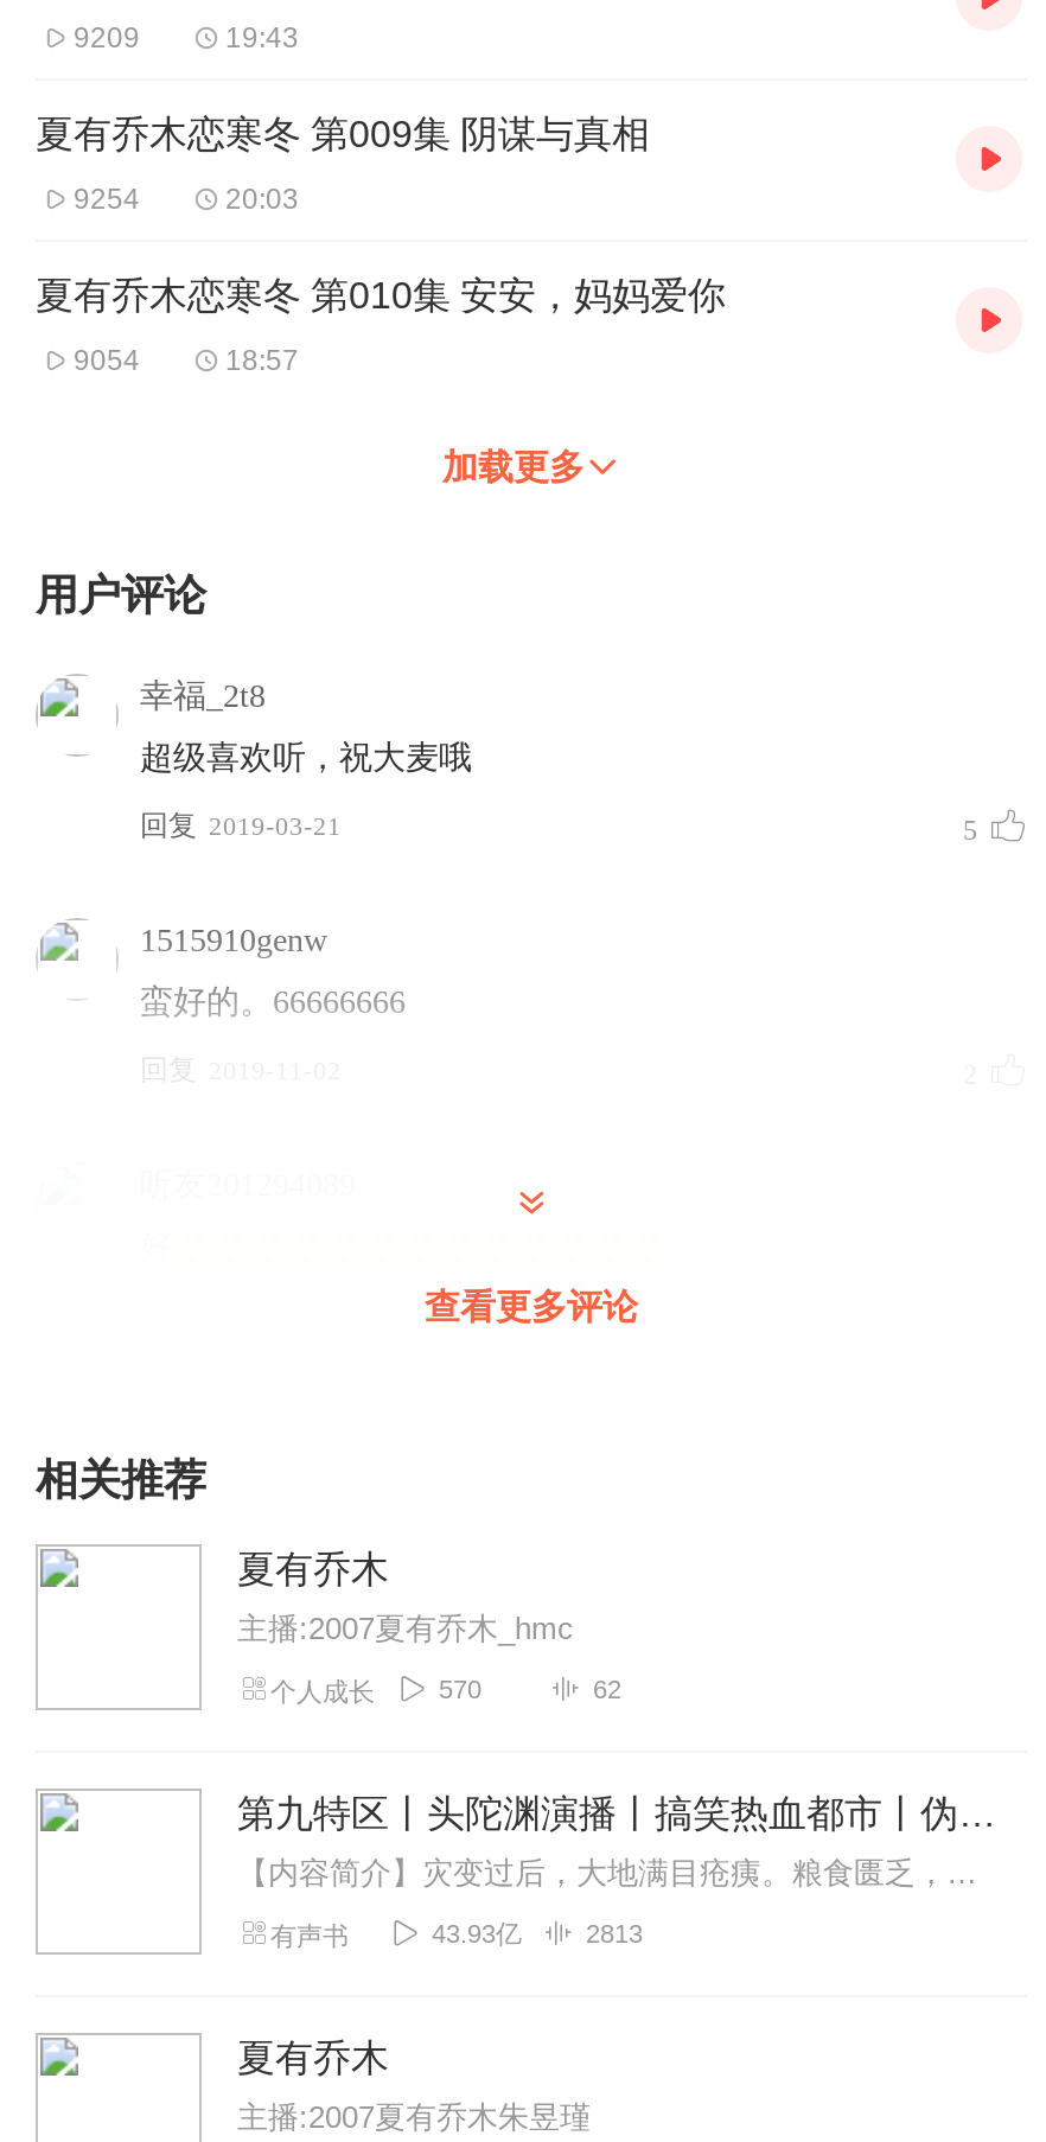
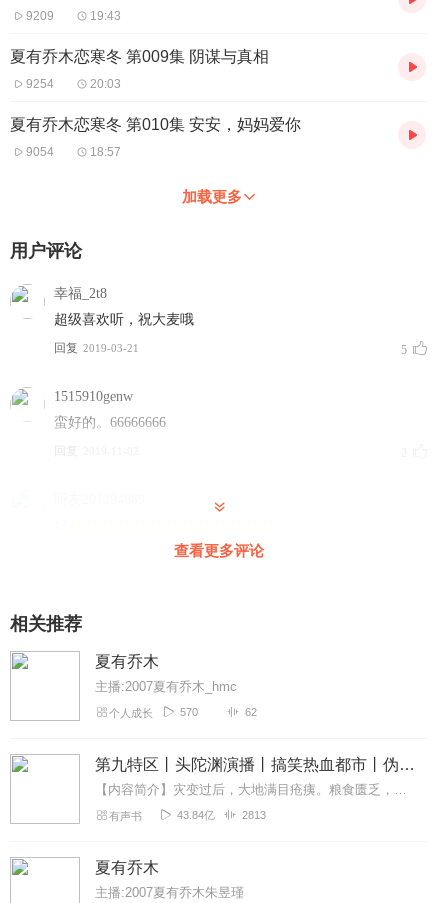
- 43.93亿
+ 43.84亿
